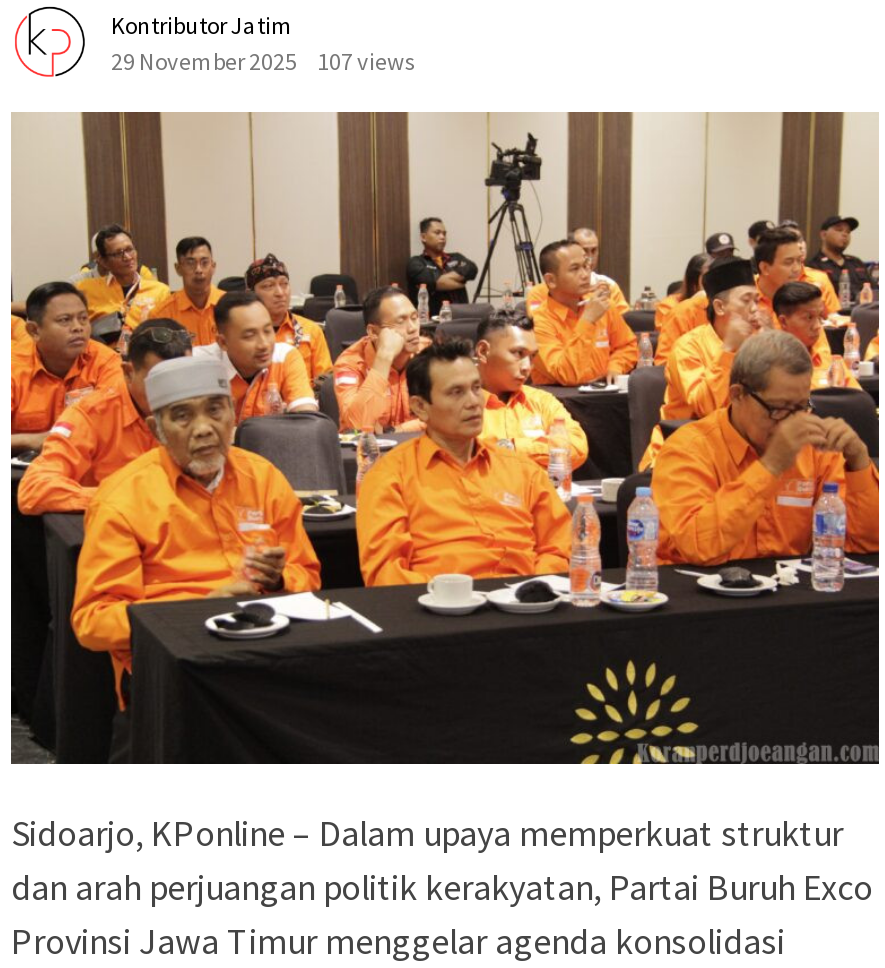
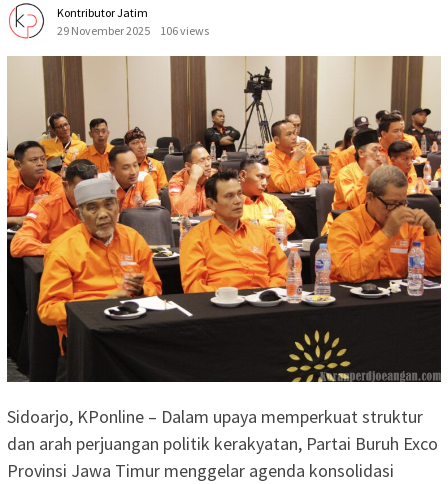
- 29 November 2025 107 views
+ 29 November 2025 106 views
